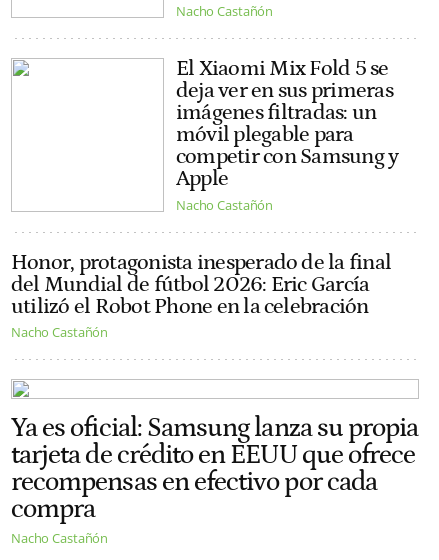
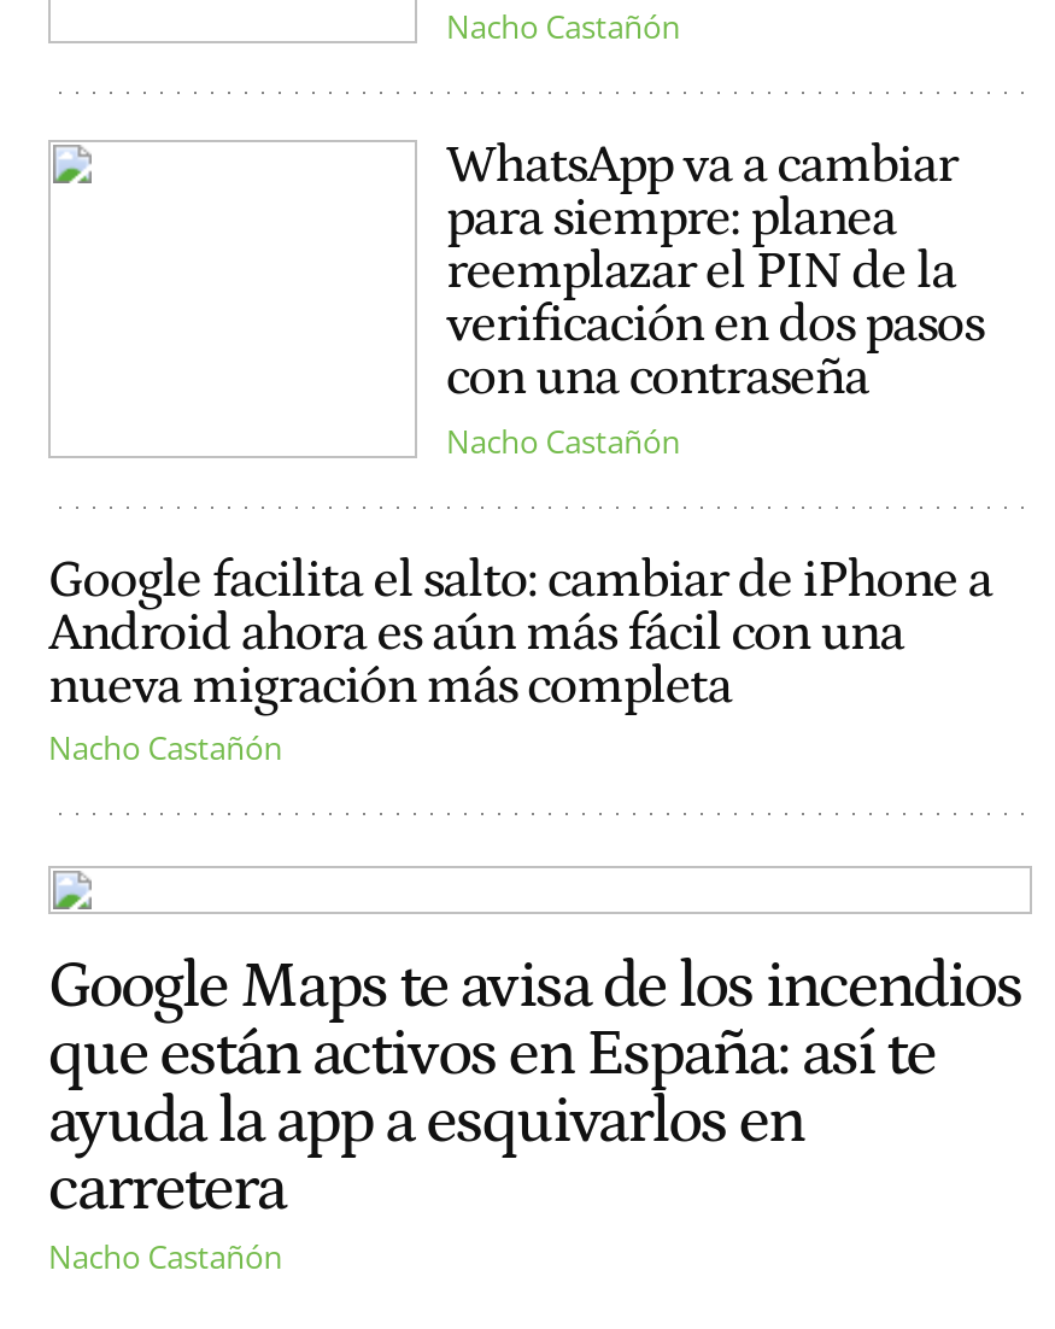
- El Xiaomi Mix Fold 5 se
- deja ver en sus primeras
- imágenes filtradas: un
- móvil plegable para
- competir con Samsung y
- Apple
+ WhatsApp va a cambiar
+ para siempre: planea
+ reemplazar el PIN de la
+ verificación en dos pasos
+ con una contraseña

- Honor, protagonista inesperado de la final
- del Mundial de fútbol 2026: Eric García
- utilizó el Robot Phone en la celebración
+ Google facilita el salto: cambiar de iPhone a
+ Android ahora es aún más fácil con una
+ nueva migración más completa

- Ya es oficial: Samsung lanza su propia
- tarjeta de crédito en EEUU que ofrece
- recompensas en efectivo por cada
- compra
+ Google Maps te avisa de los incendios
+ que están activos en España: así te
+ ayuda la app a esquivarlos en
+ carretera
